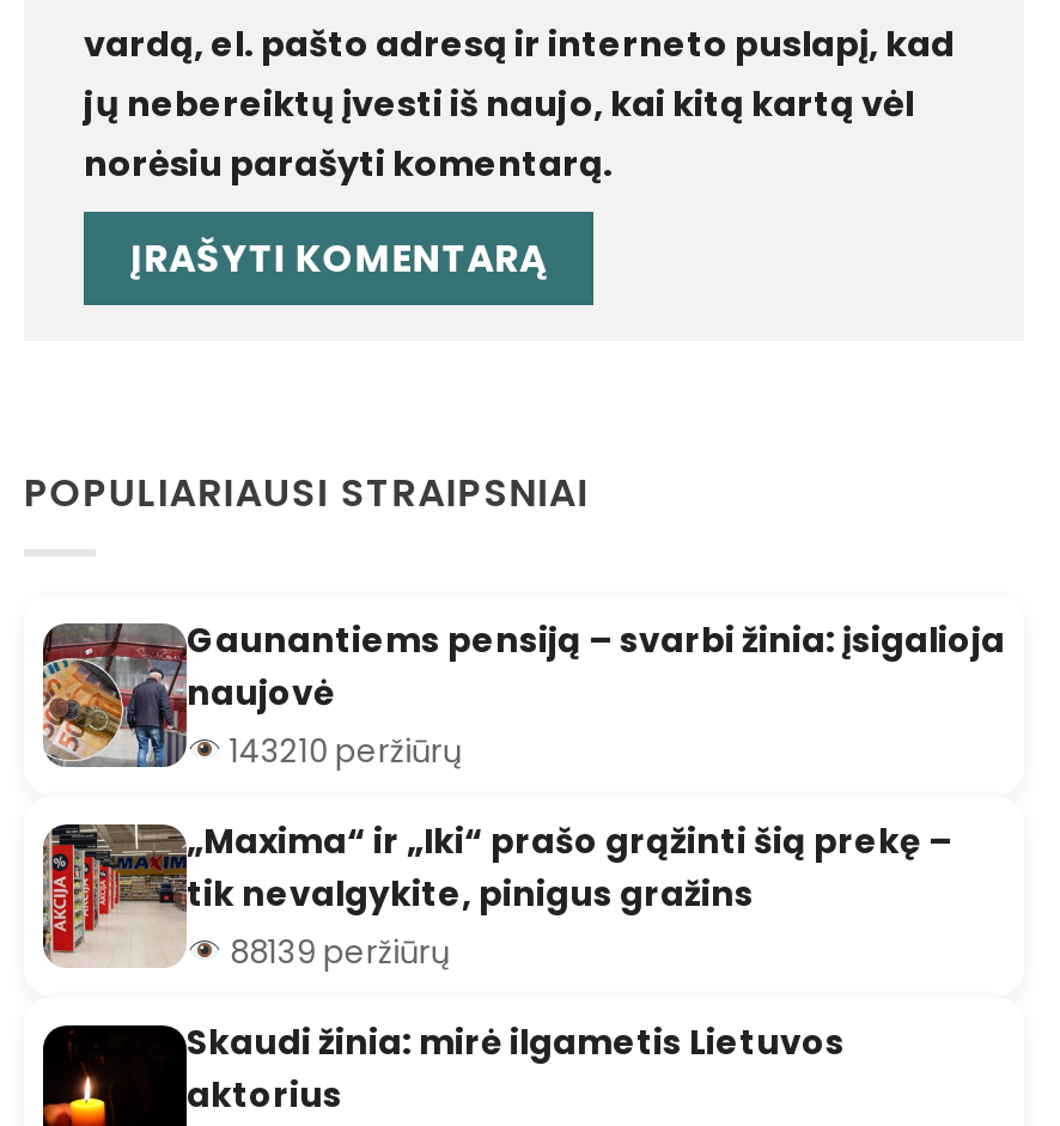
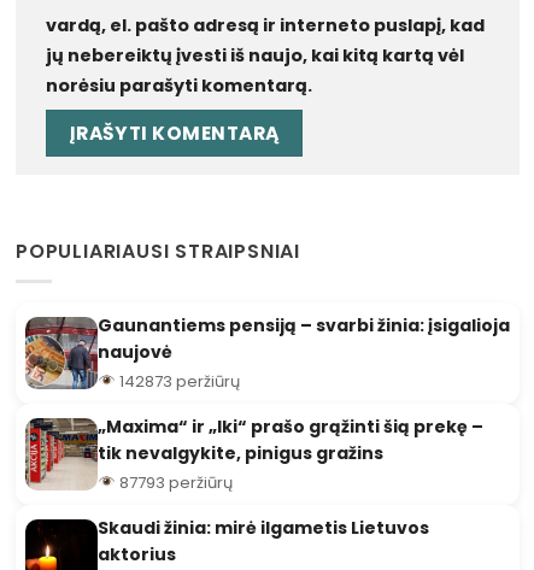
- 143210 peržiūrų
+ 142873 peržiūrų

- 88139 peržiūrų
+ 87793 peržiūrų
